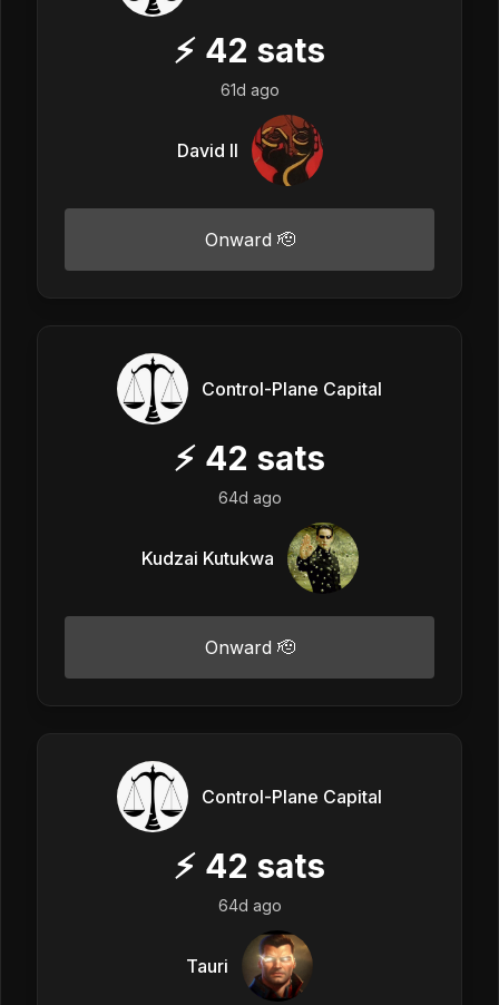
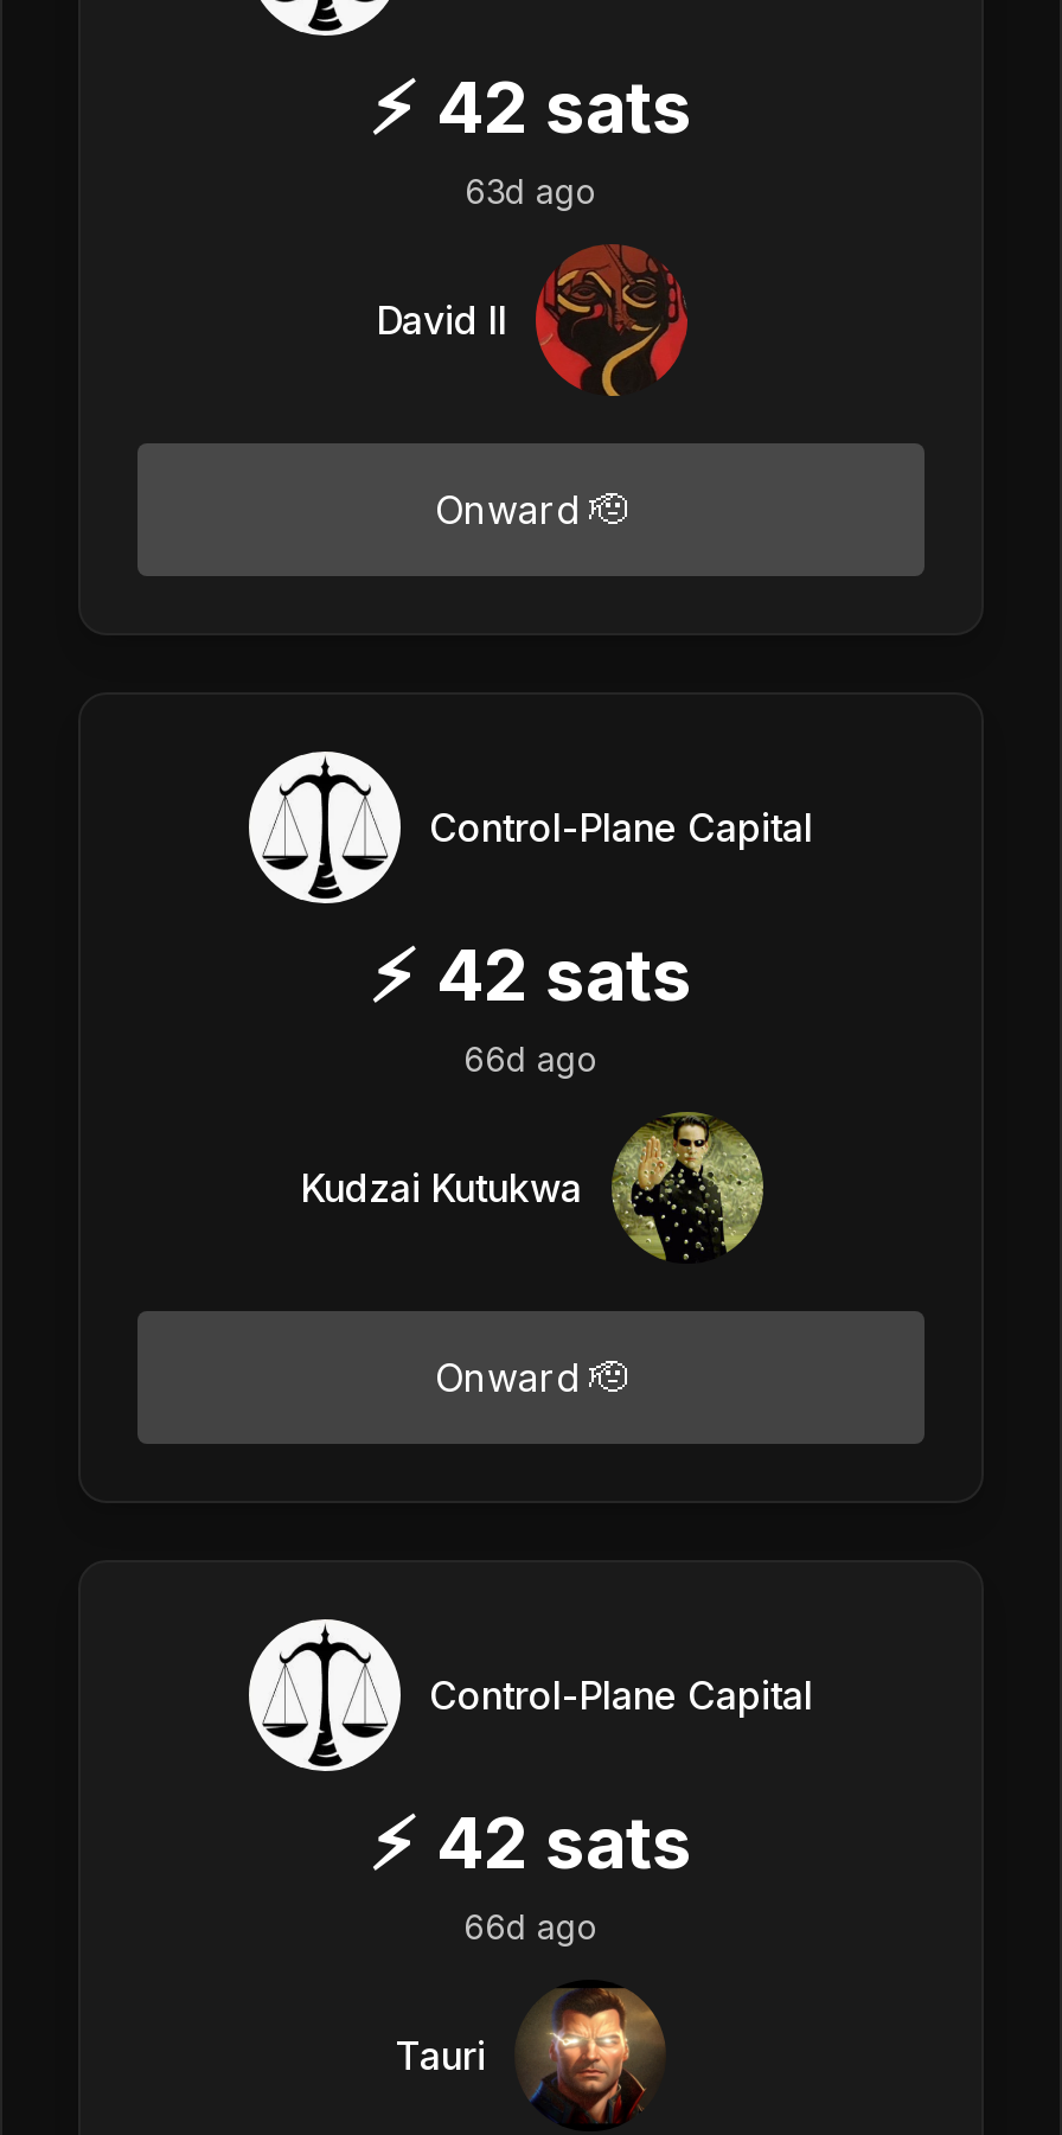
- 61d ago
+ 63d ago

- 64d ago
+ 66d ago

- 64d ago
+ 66d ago
